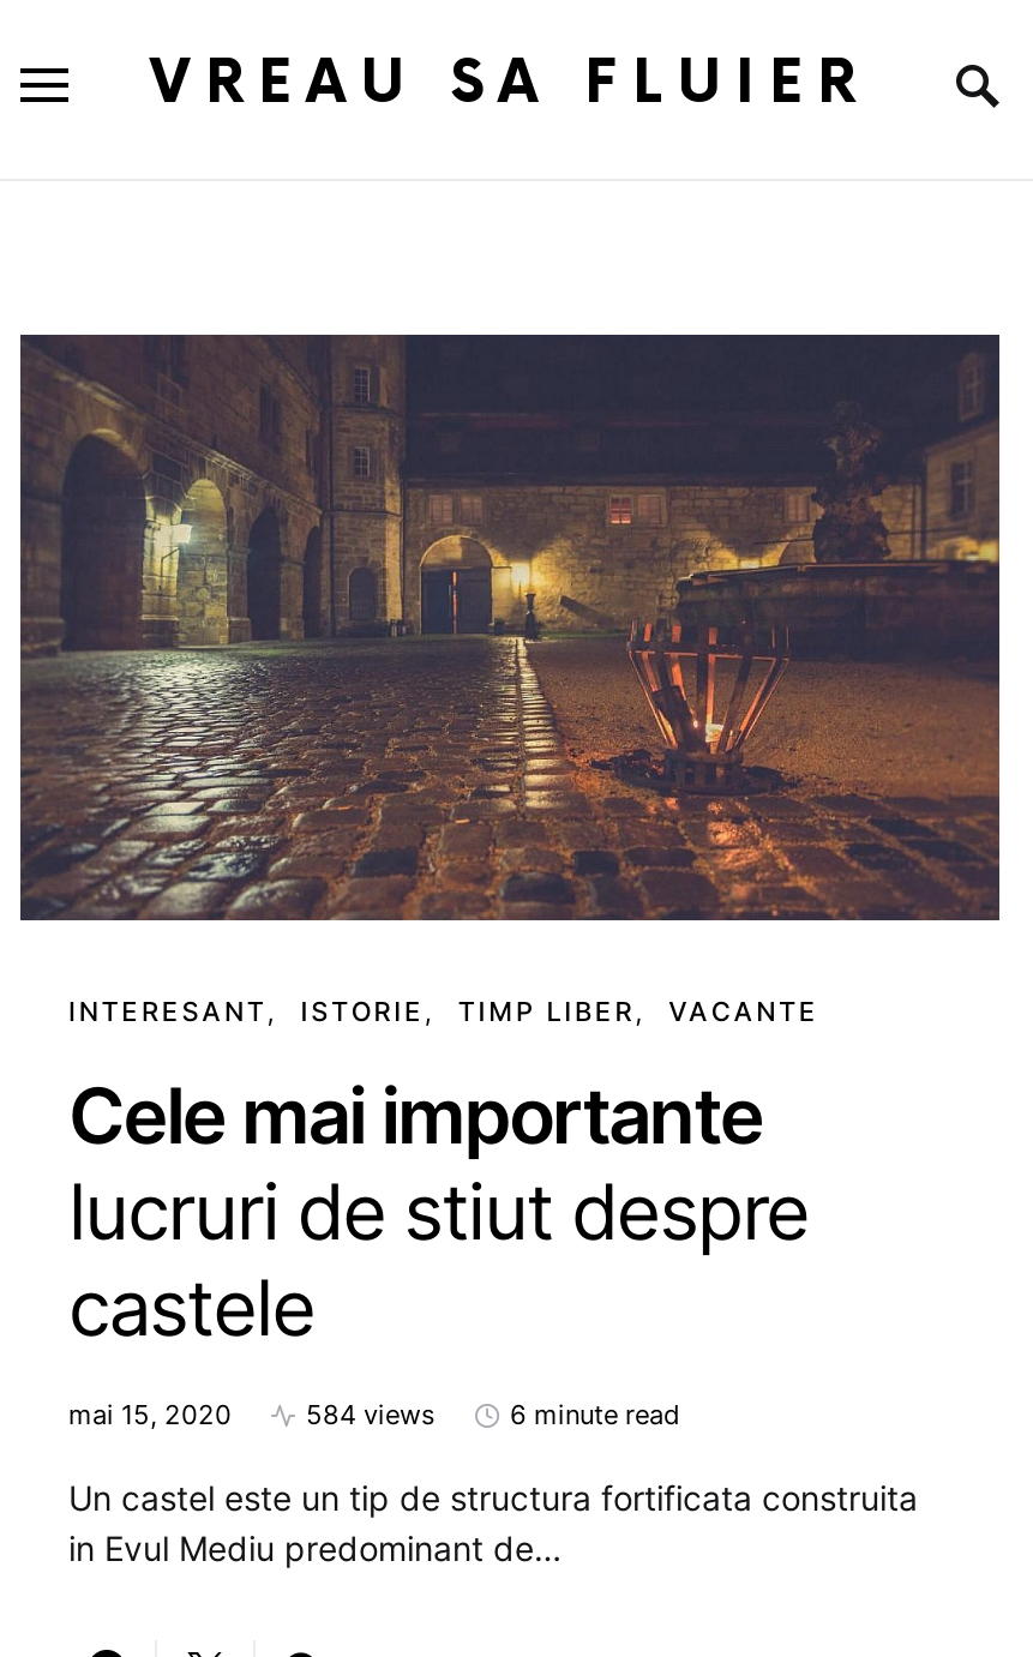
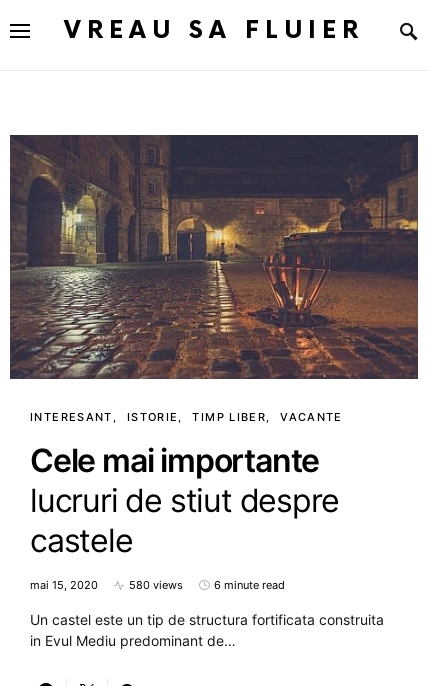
- 584 views
+ 580 views
